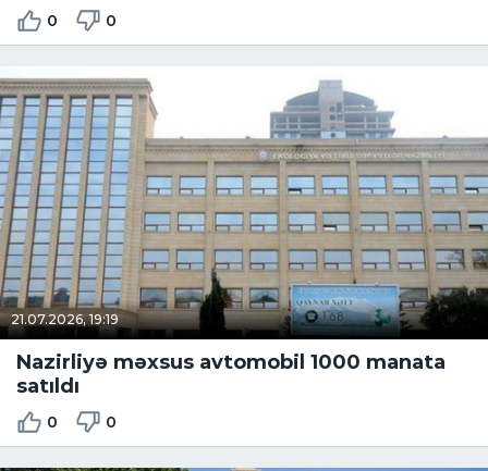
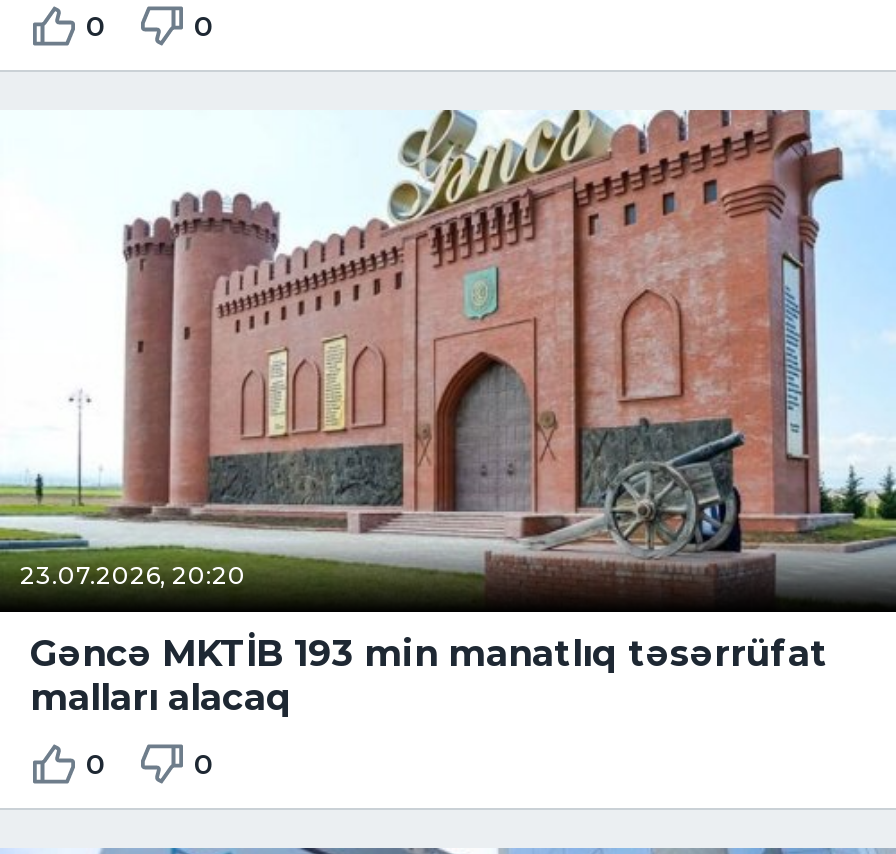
- [image]
- 21.07.2026, 19:19
+ [image]
+ 23.07.2026, 20:20

- Nazirliyə məxsus avtomobil 1000 manata
- satıldı
+ Gəncə MKTİB 193 min manatlıq təsərrüfat
+ malları alacaq
